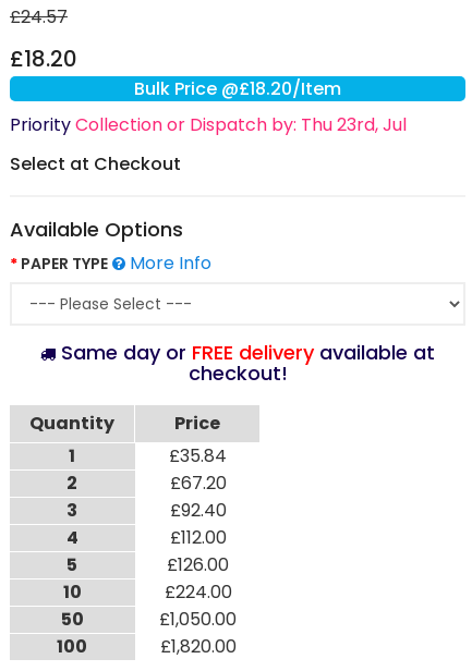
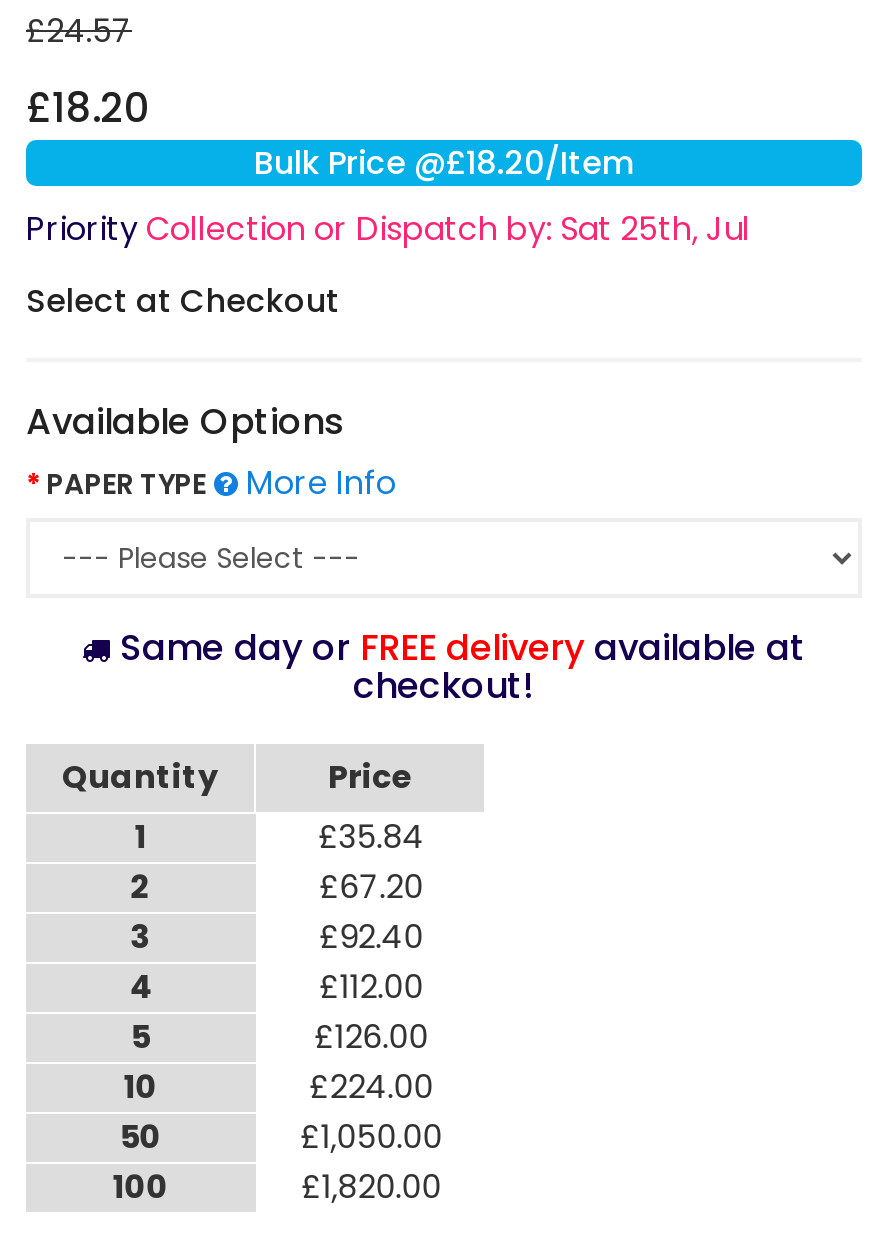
- Priority Collection or Dispatch by: Thu 23rd, Jul
+ Priority Collection or Dispatch by: Sat 25th, Jul
